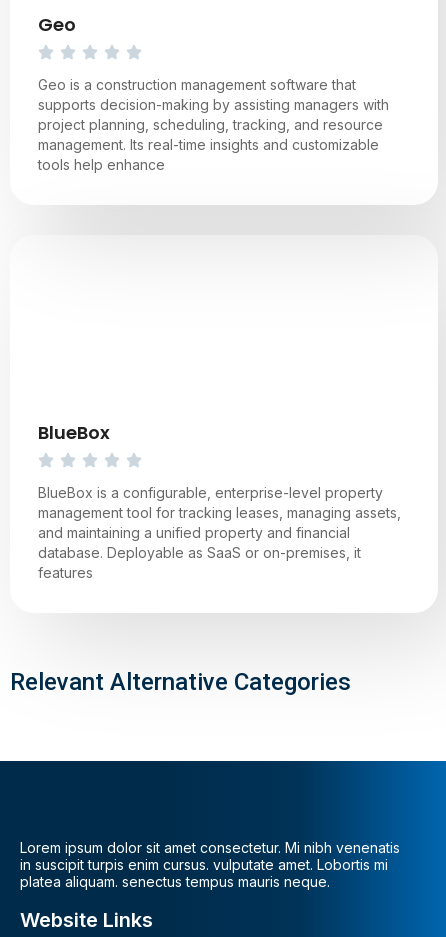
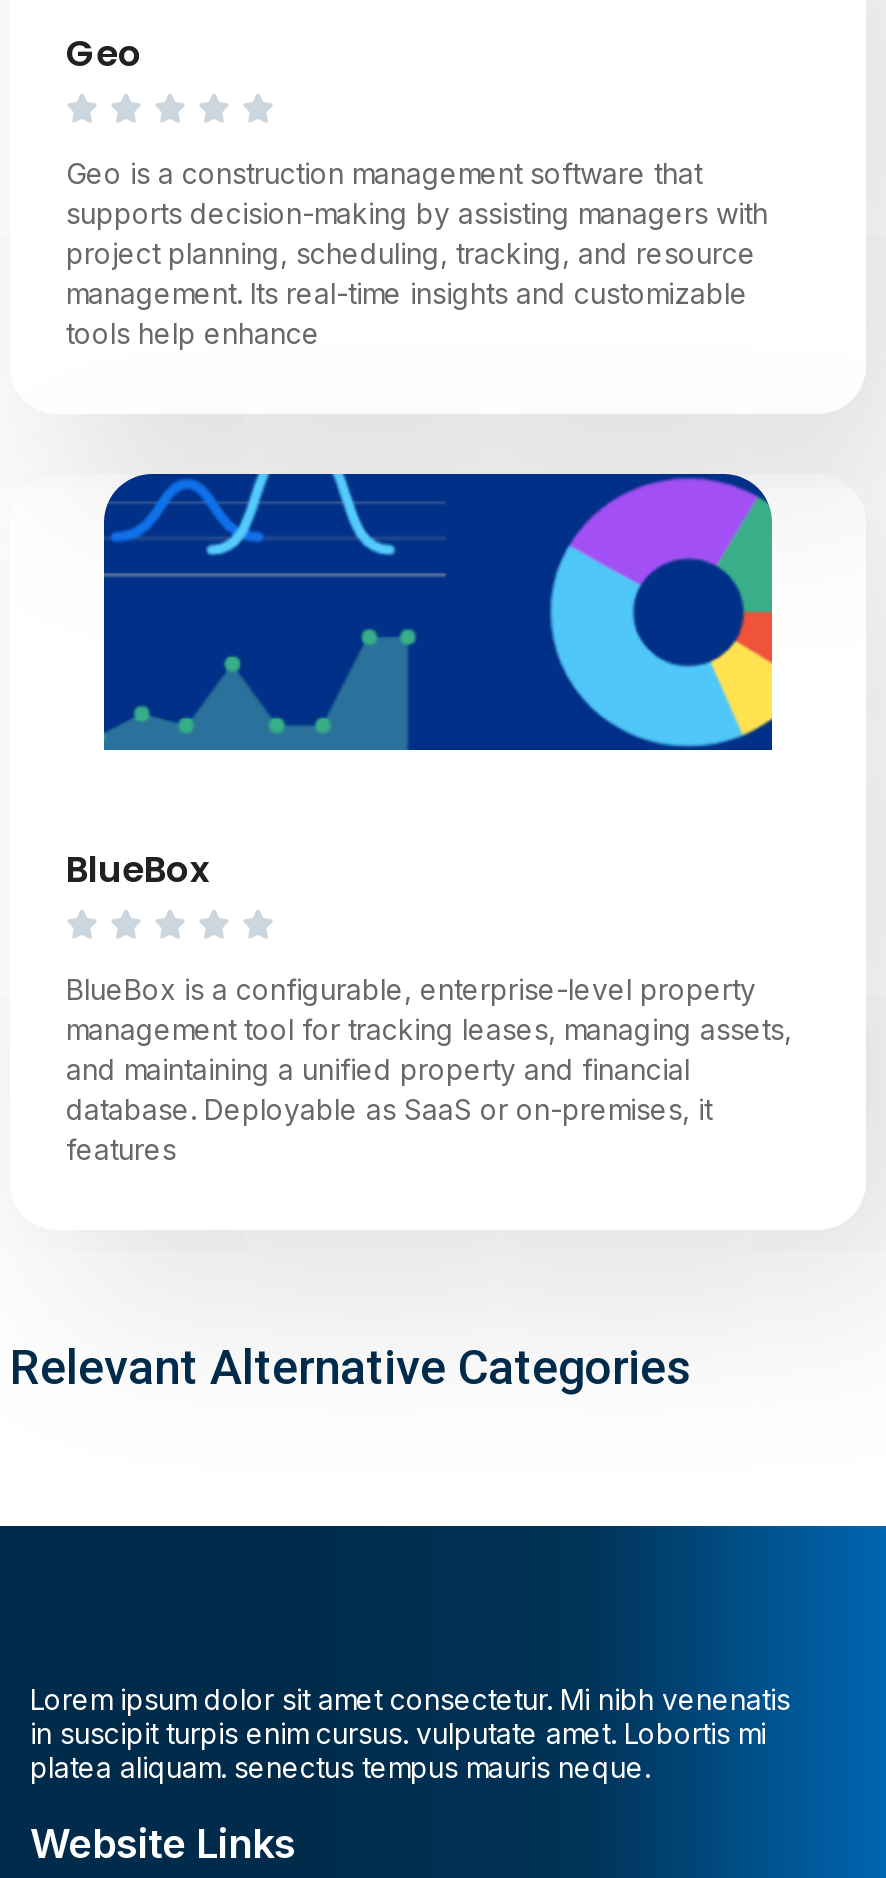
+ [image]
